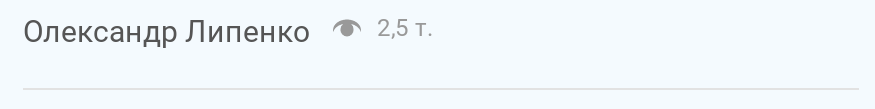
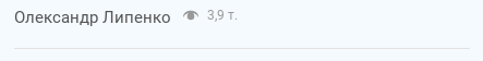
- 2,5 т.
+ 3,9 т.
